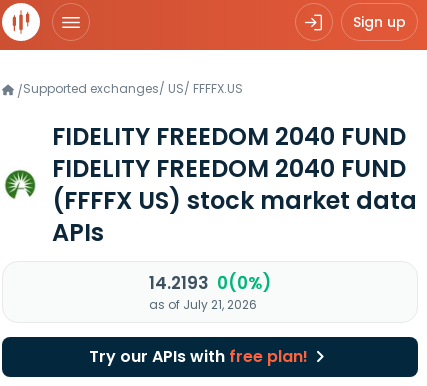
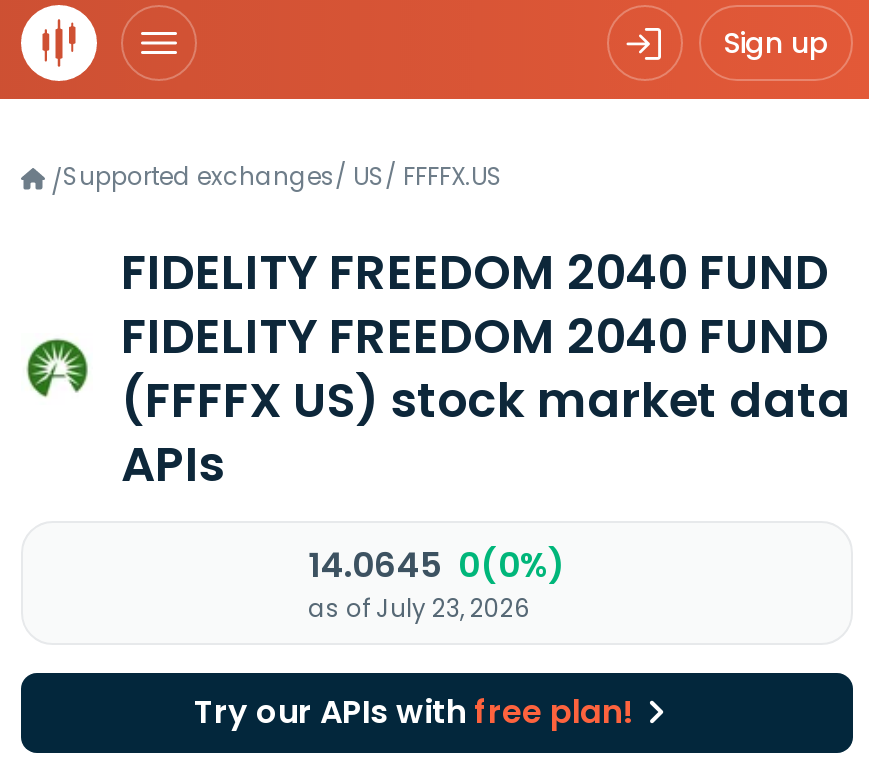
- 14.2193 0(0%)
+ 14.0645 0(0%)

- as of July 21, 2026
+ as of July 23, 2026
